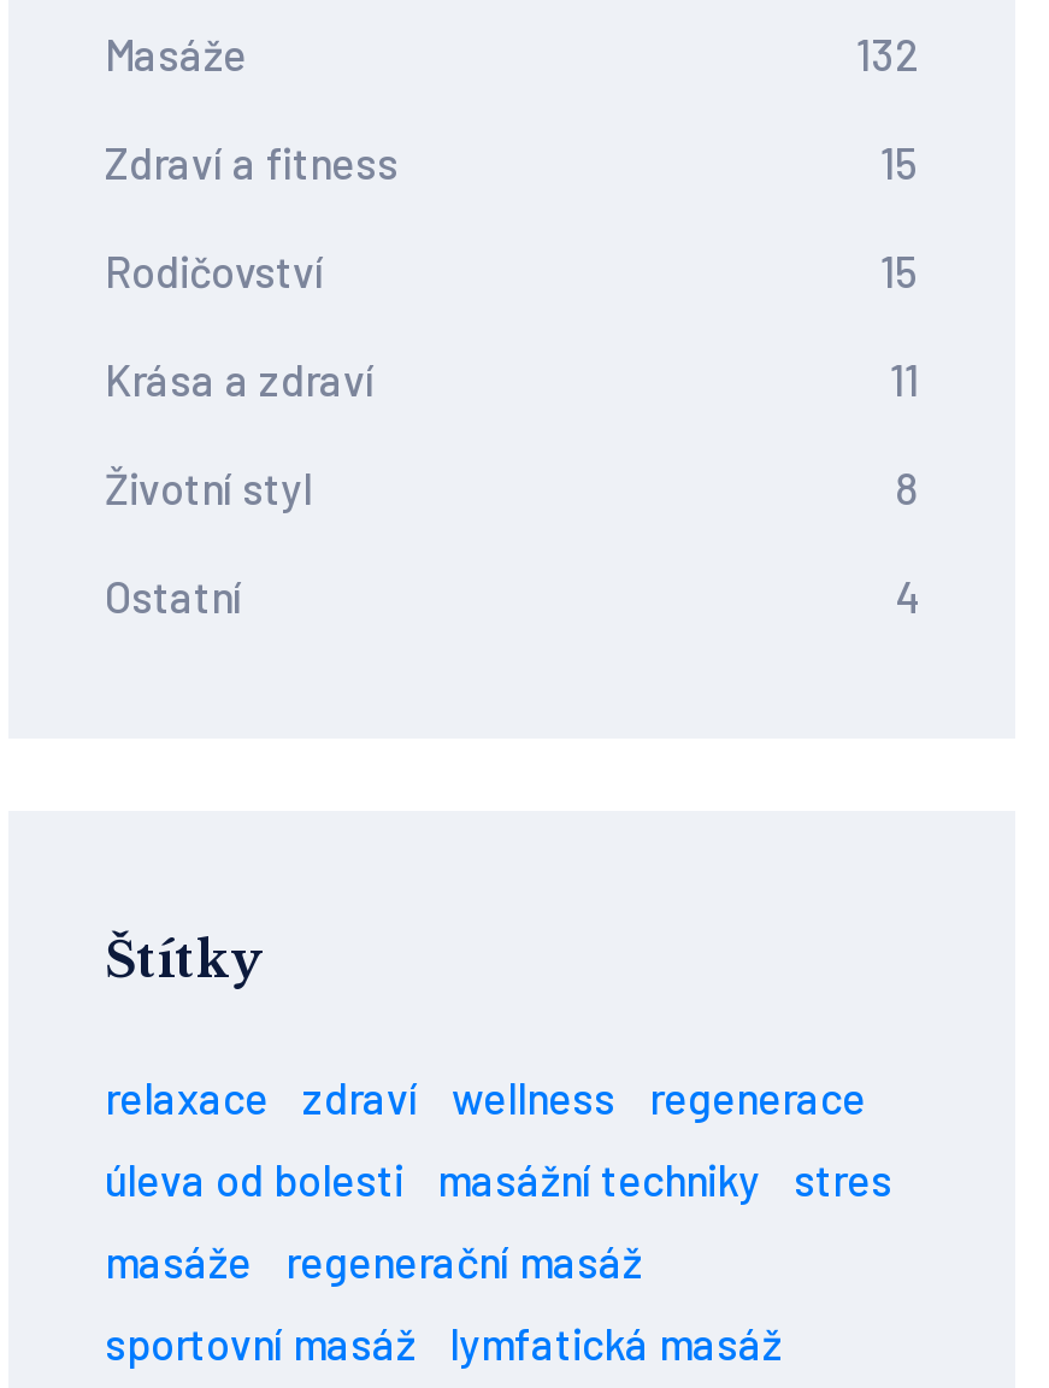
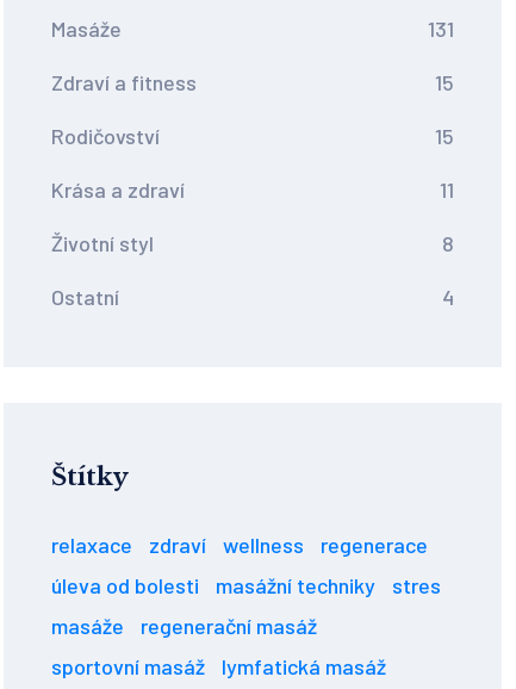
- 132
+ 131
